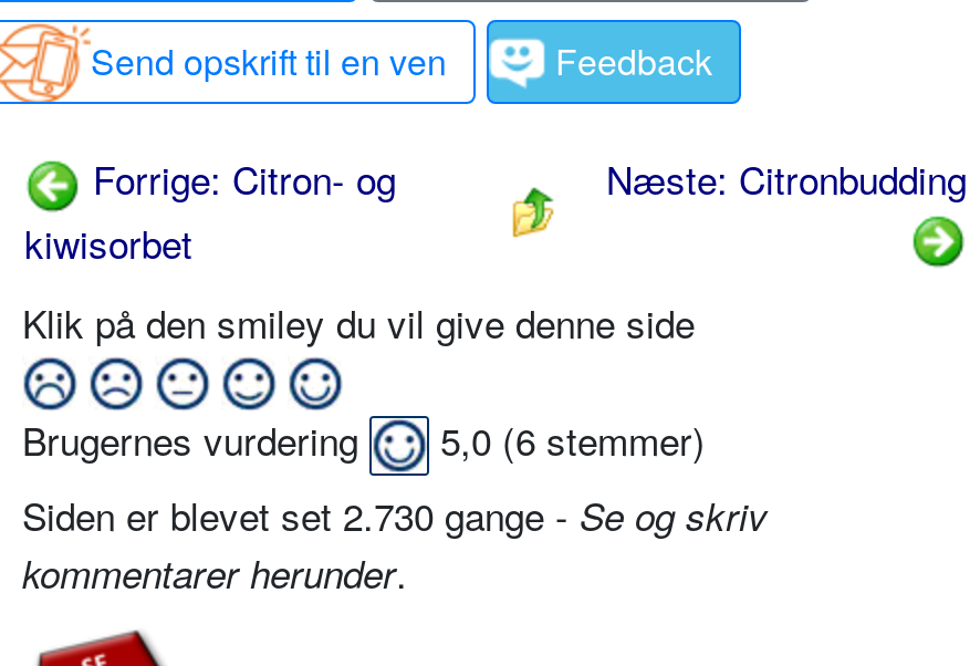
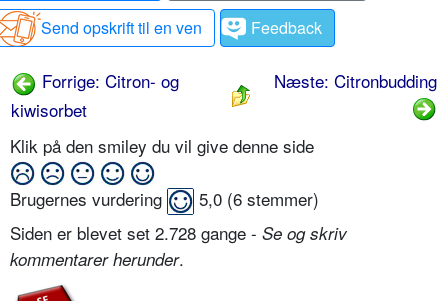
- Siden er blevet set 2.730 gange - Se og skriv
+ Siden er blevet set 2.728 gange - Se og skriv
